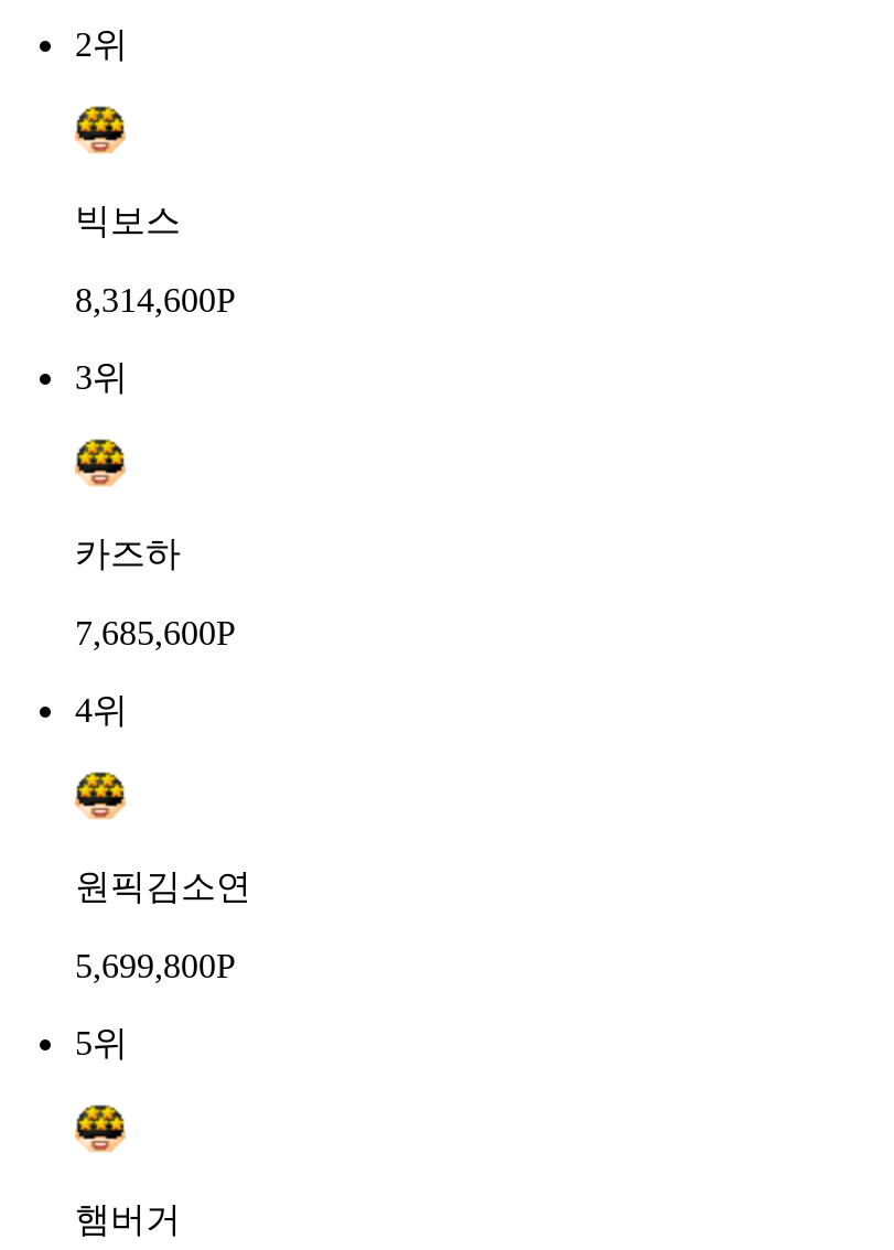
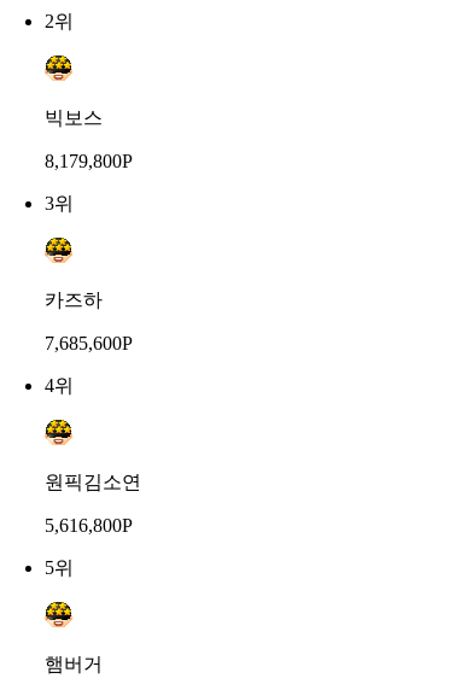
- 8,314,600P
+ 8,179,800P

- 5,699,800P
+ 5,616,800P
